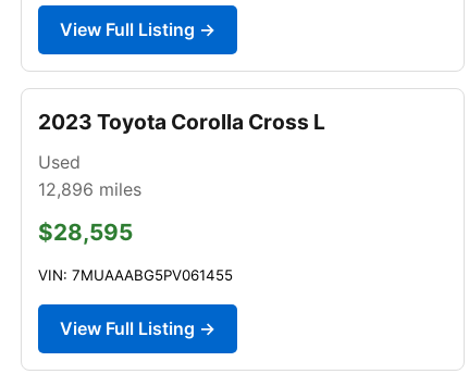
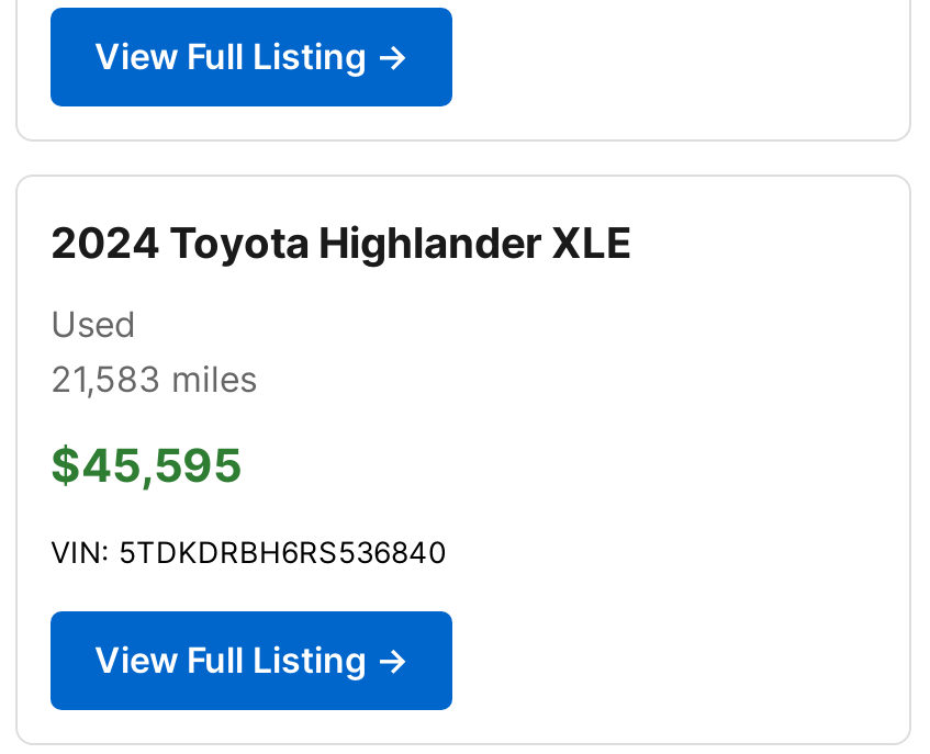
- 2023 Toyota Corolla Cross L
+ 2024 Toyota Highlander XLE

- 12,896 miles
+ 21,583 miles

- $28,595
+ $45,595

- VIN: 7MUAAABG5PV061455
+ VIN: 5TDKDRBH6RS536840
